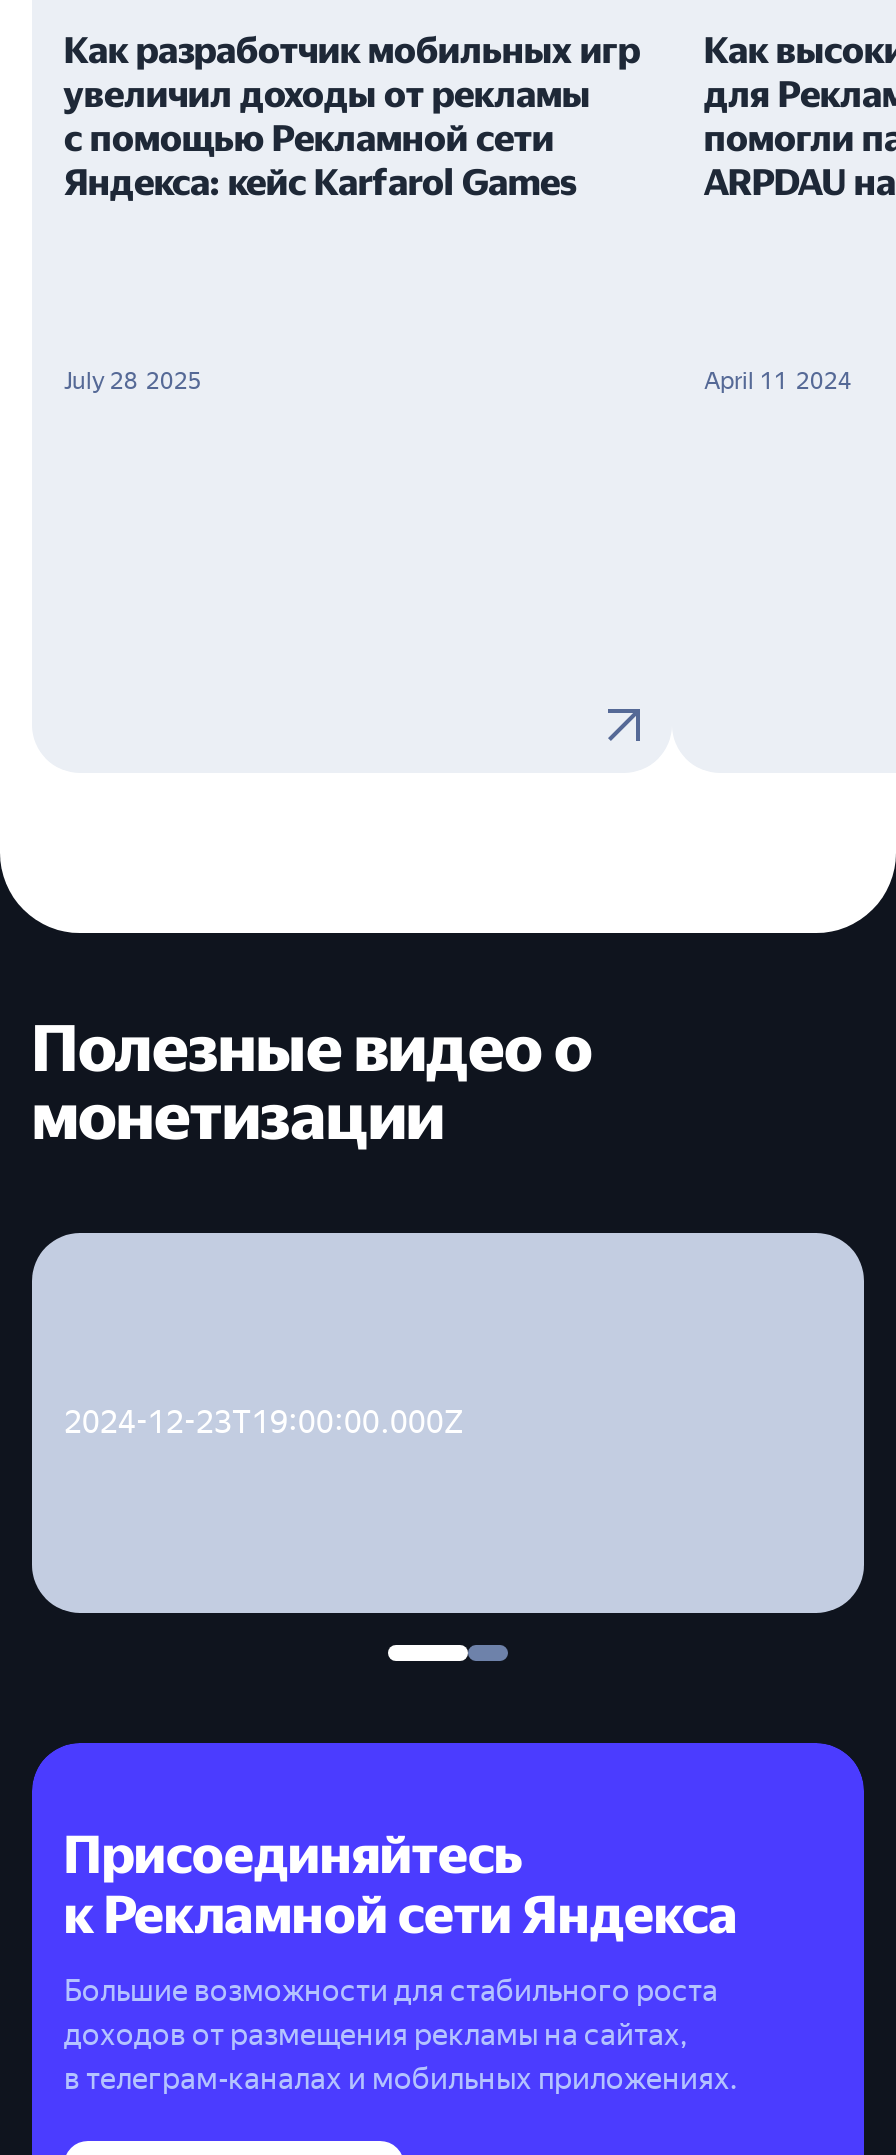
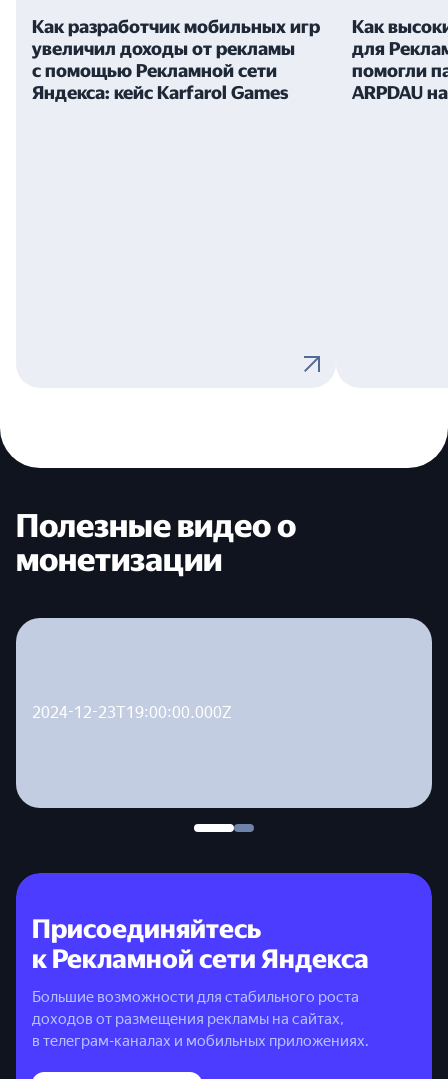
- July 28 2025

- April 11 2024
